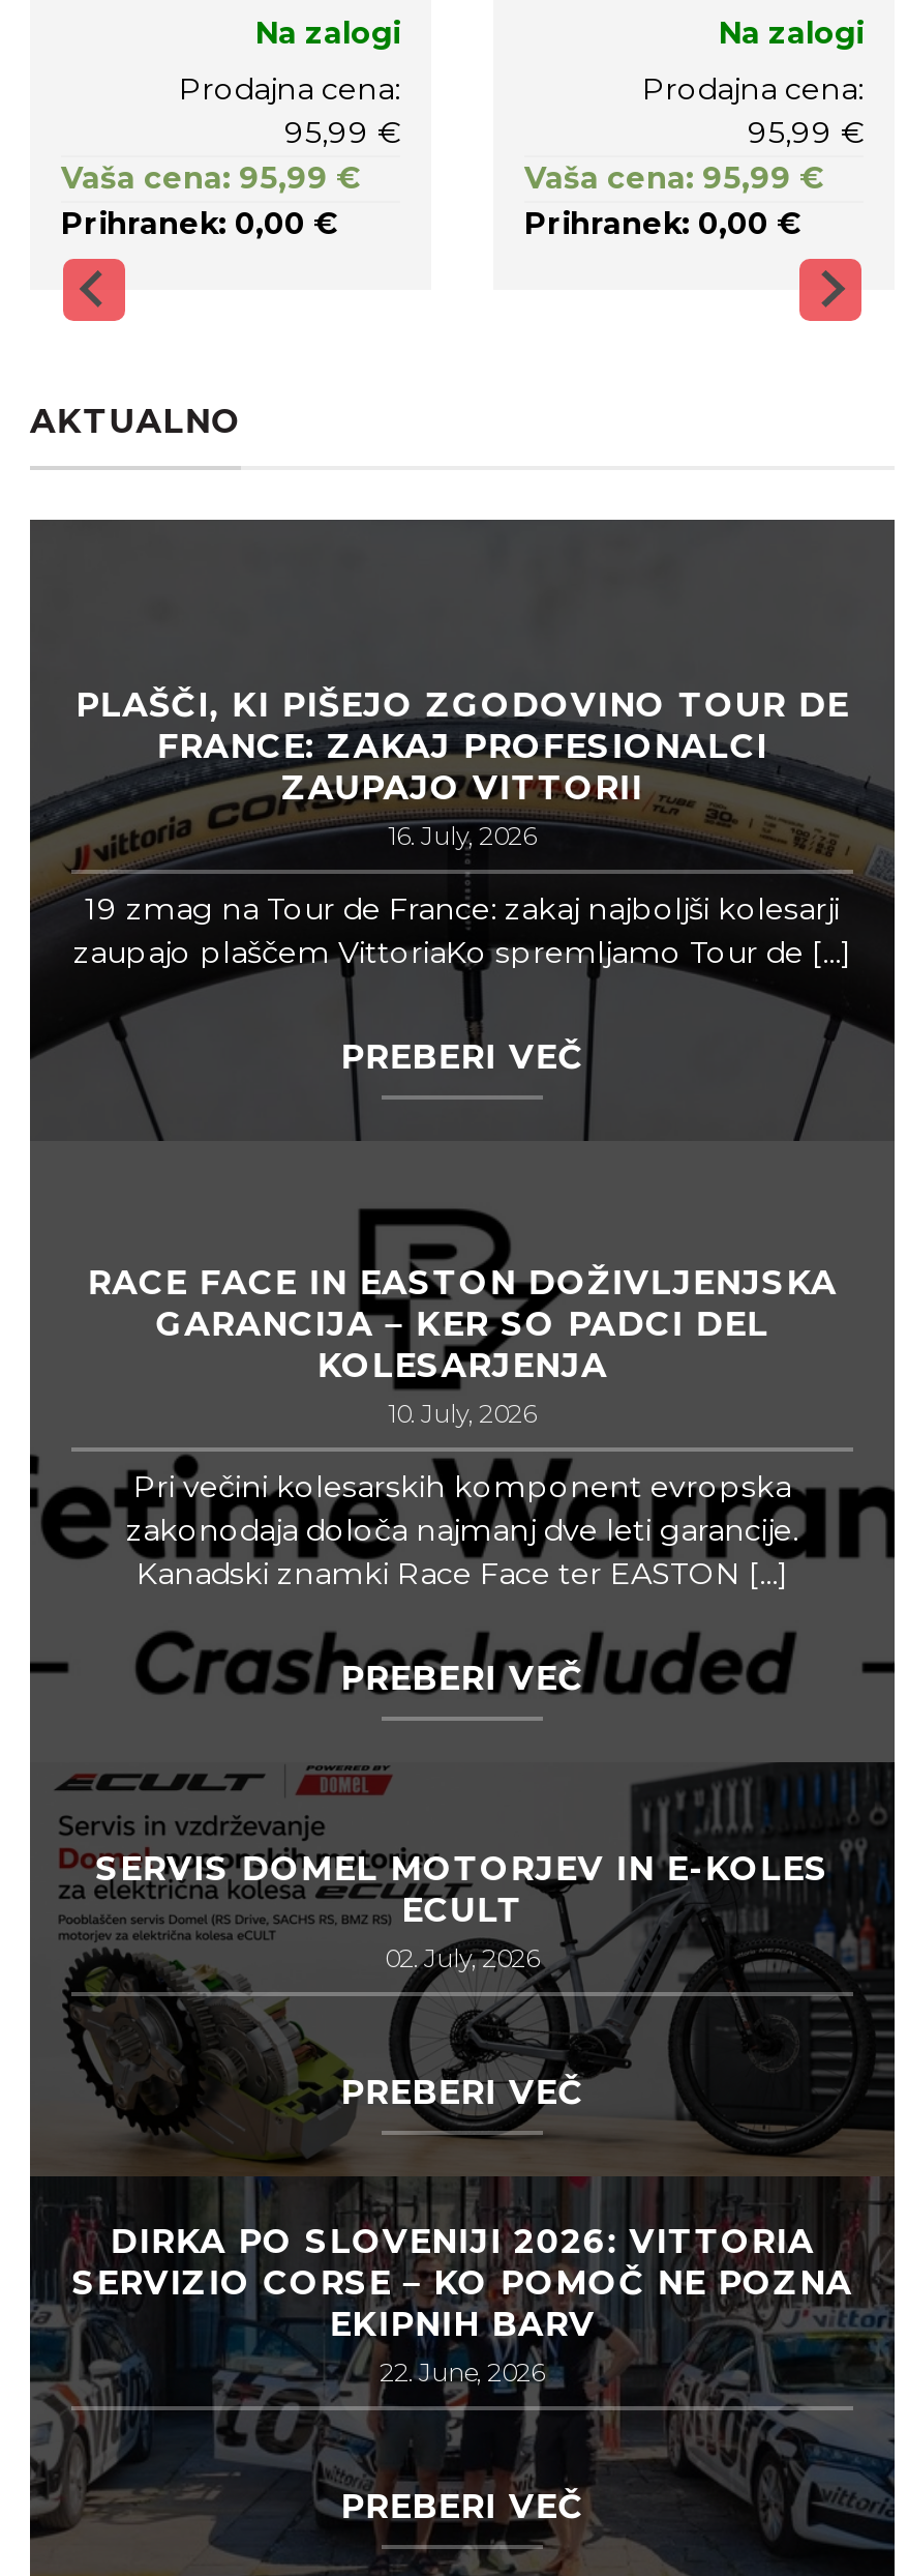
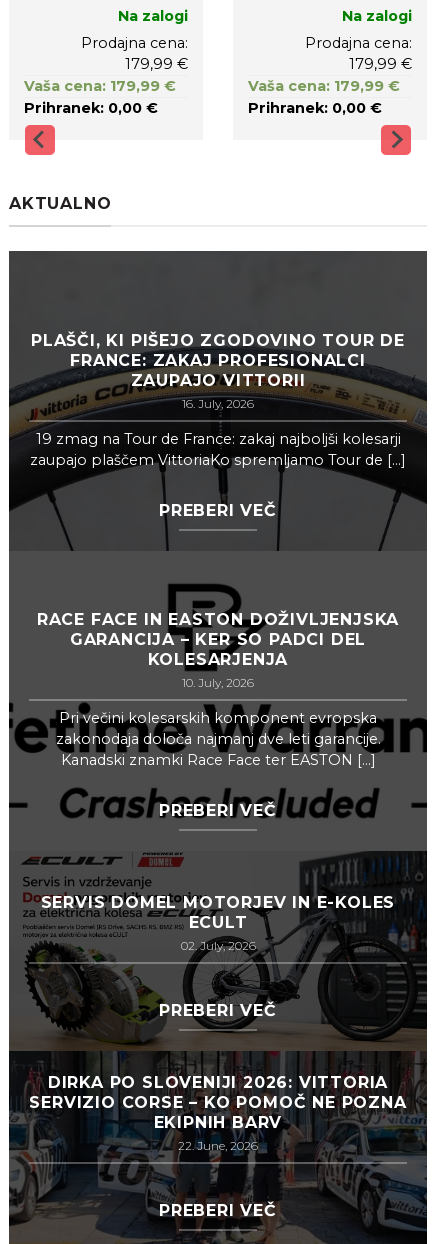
- 95,99 €
+ 179,99 €

- 95,99 €
+ 179,99 €

- Vaša cena: 95,99 €
+ Vaša cena: 179,99 €

- Vaša cena: 95,99 €
+ Vaša cena: 179,99 €
